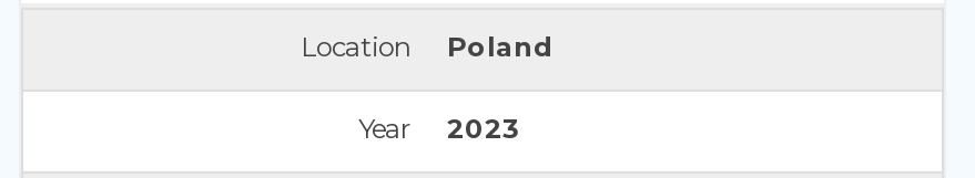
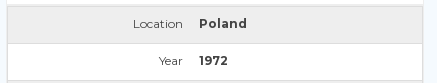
- Year 2023
+ Year 1972
